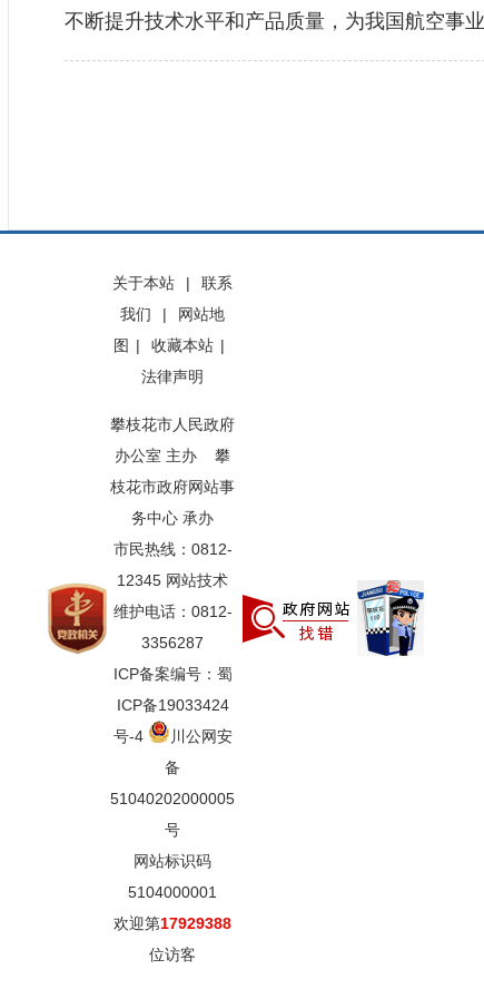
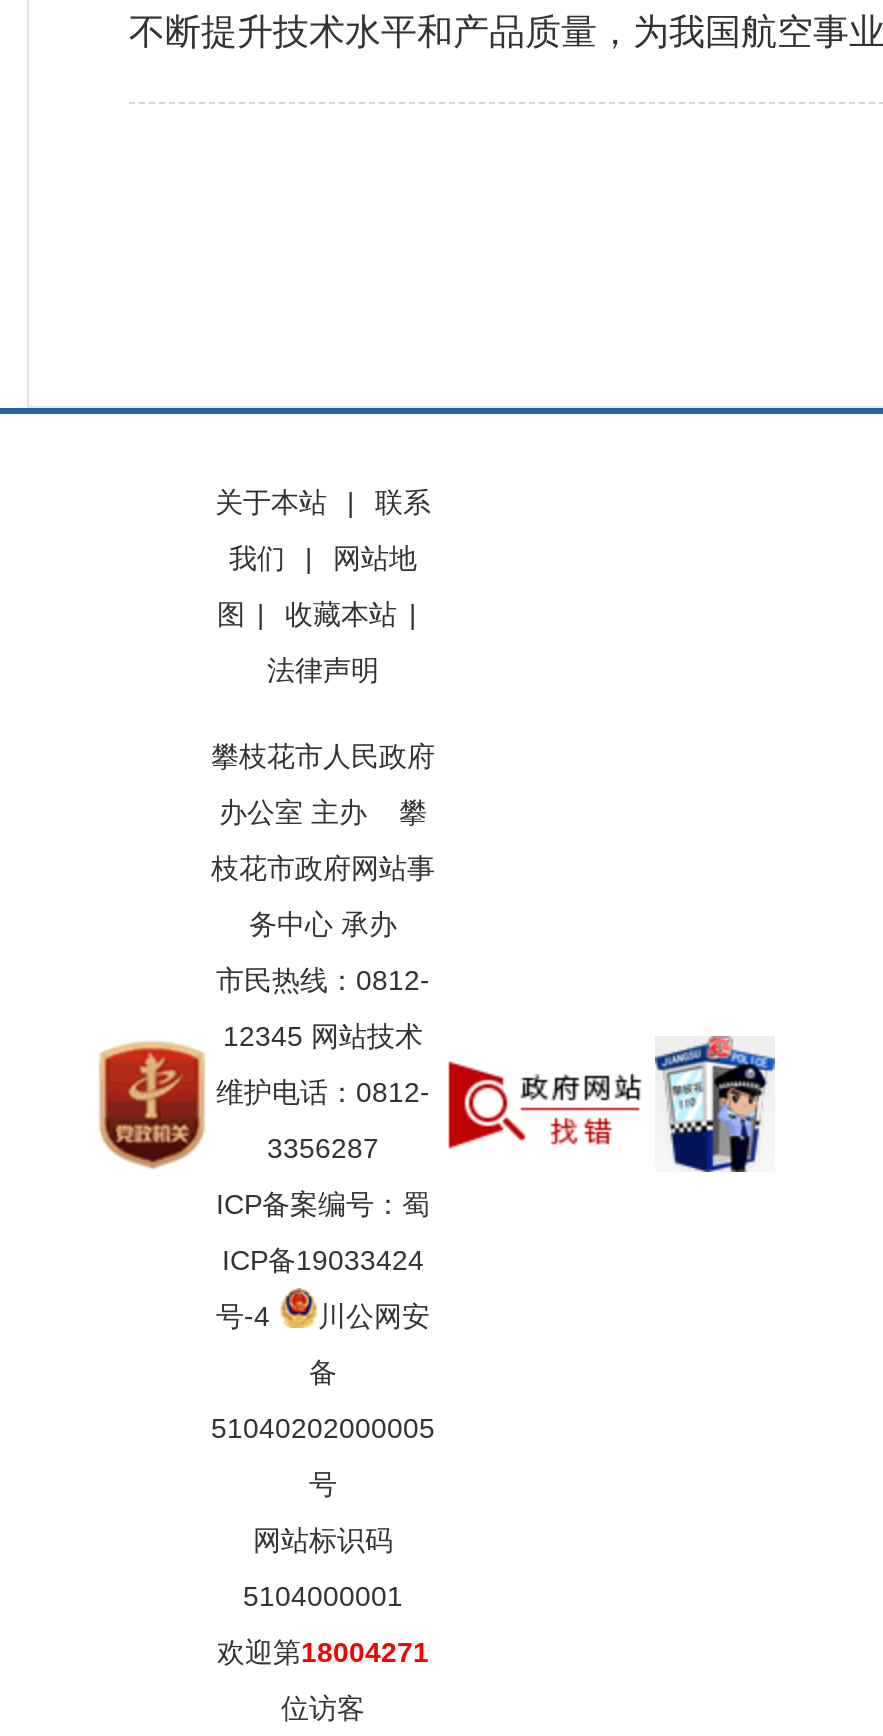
- 欢迎第17929388
+ 欢迎第18004271
